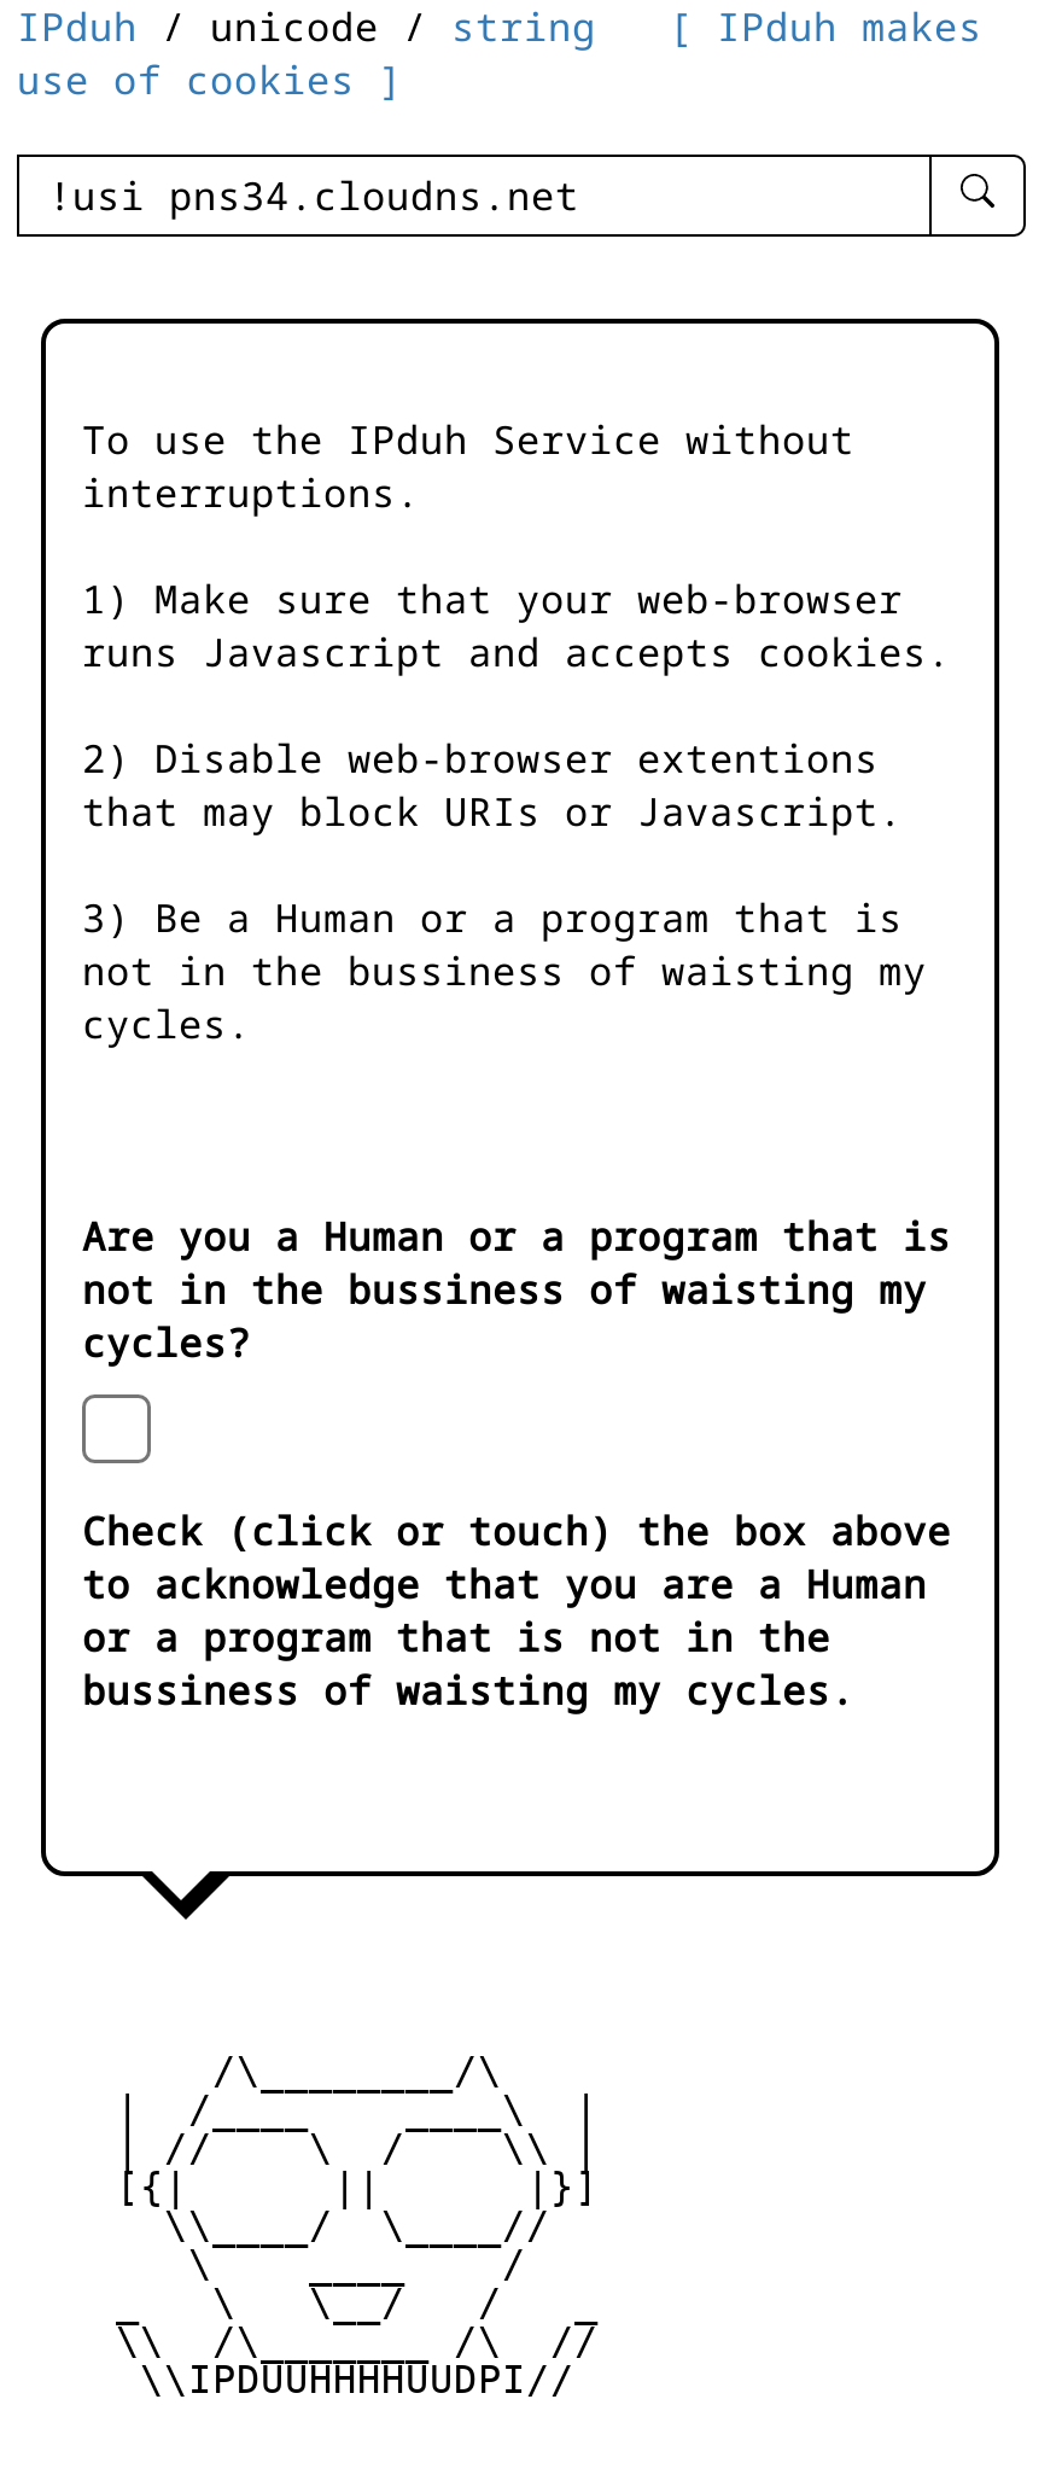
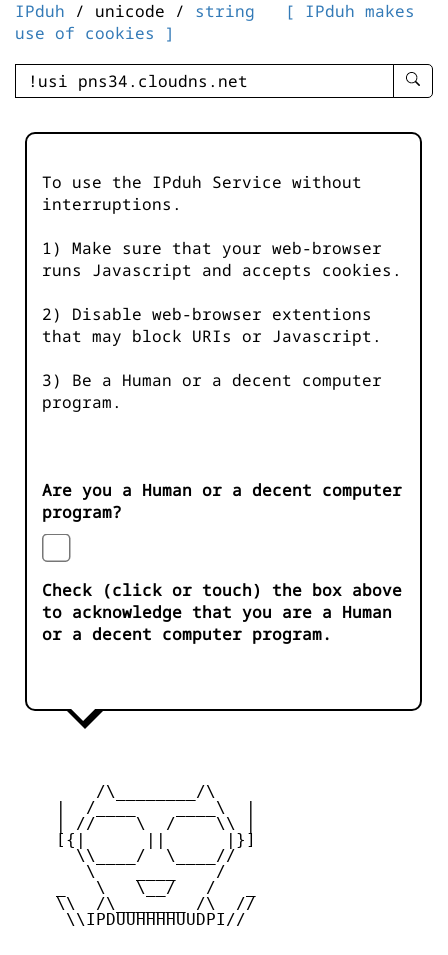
- 3) Be a Human or a program that is
- not in the bussiness of waisting my
- cycles.
+ 3) Be a Human or a decent computer
+ program.

- Are you a Human or a program that is
- not in the bussiness of waisting my
- cycles?
+ Are you a Human or a decent computer
+ program?

- or a program that is not in the
- bussiness of waisting my cycles.
+ or a decent computer program.
